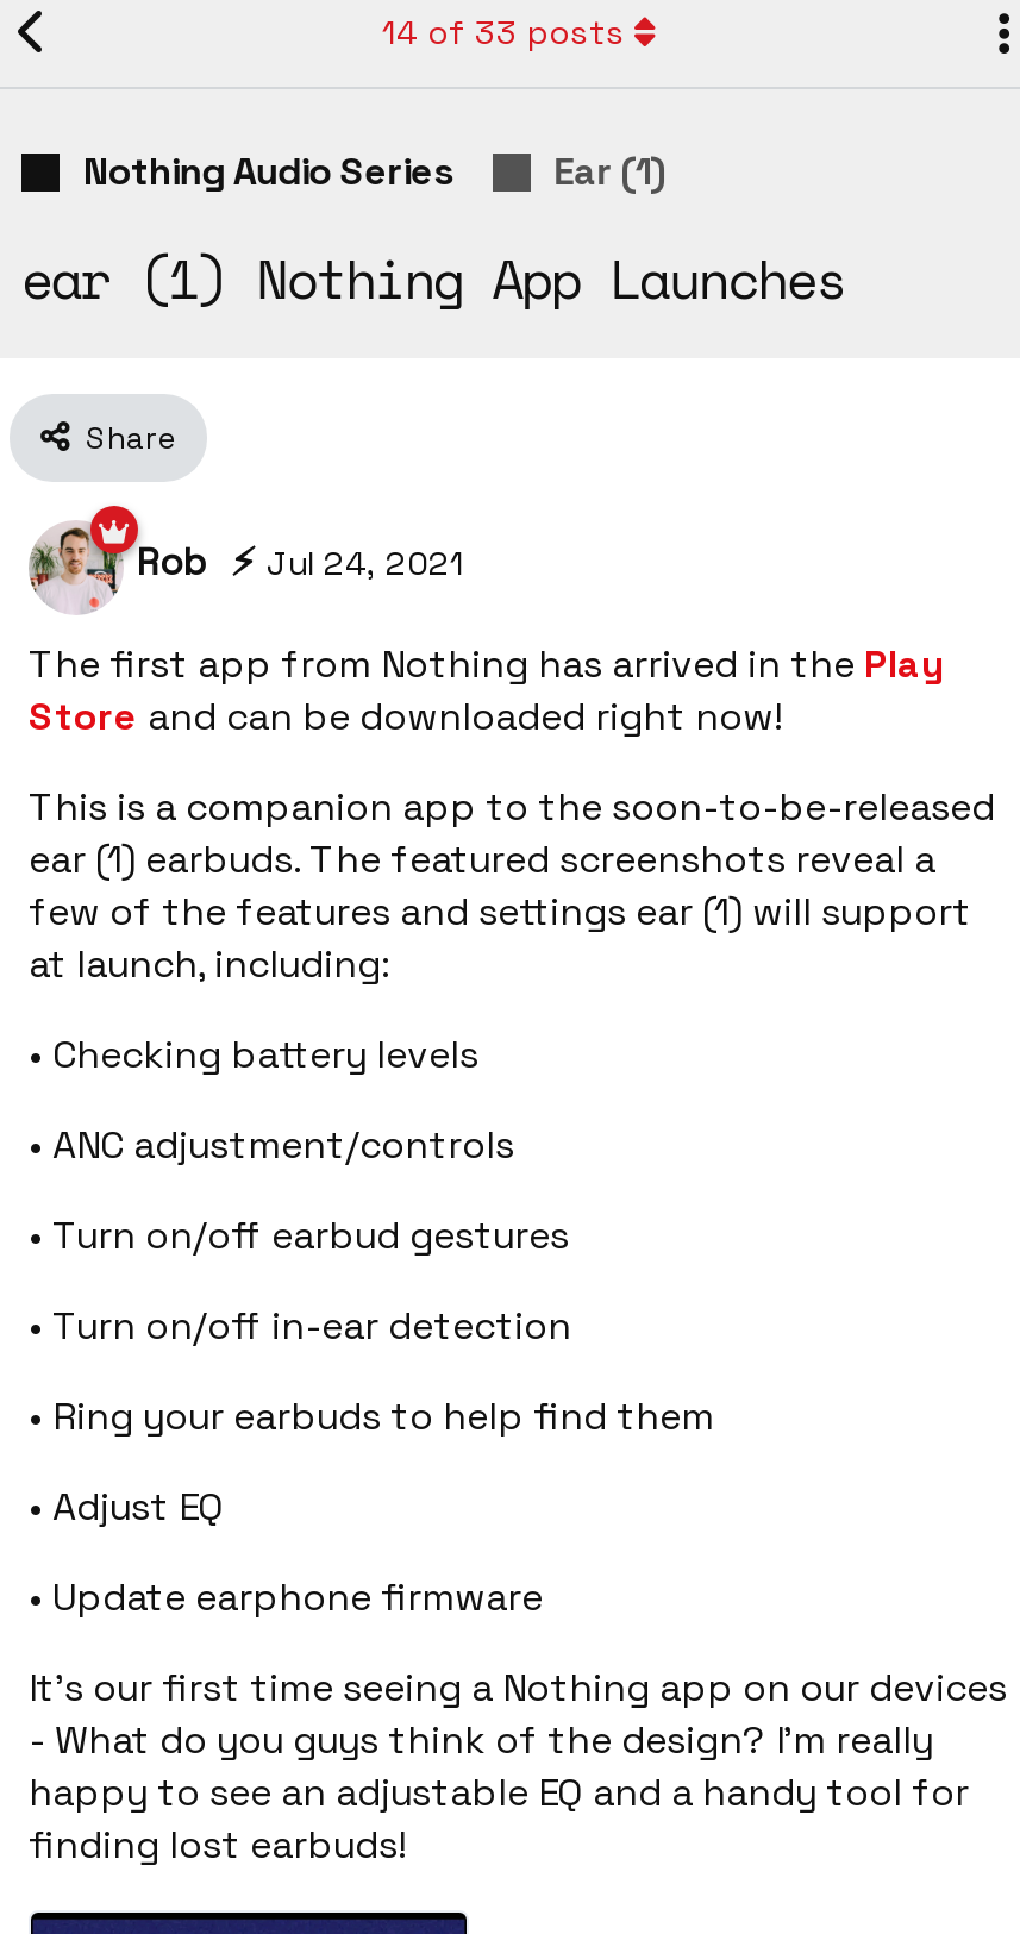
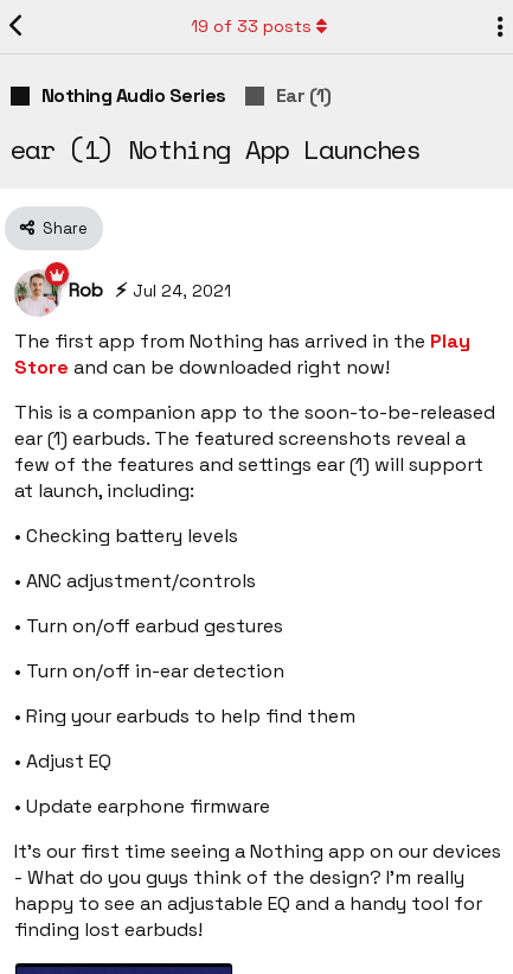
- 14 of 33 posts
+ 19 of 33 posts
